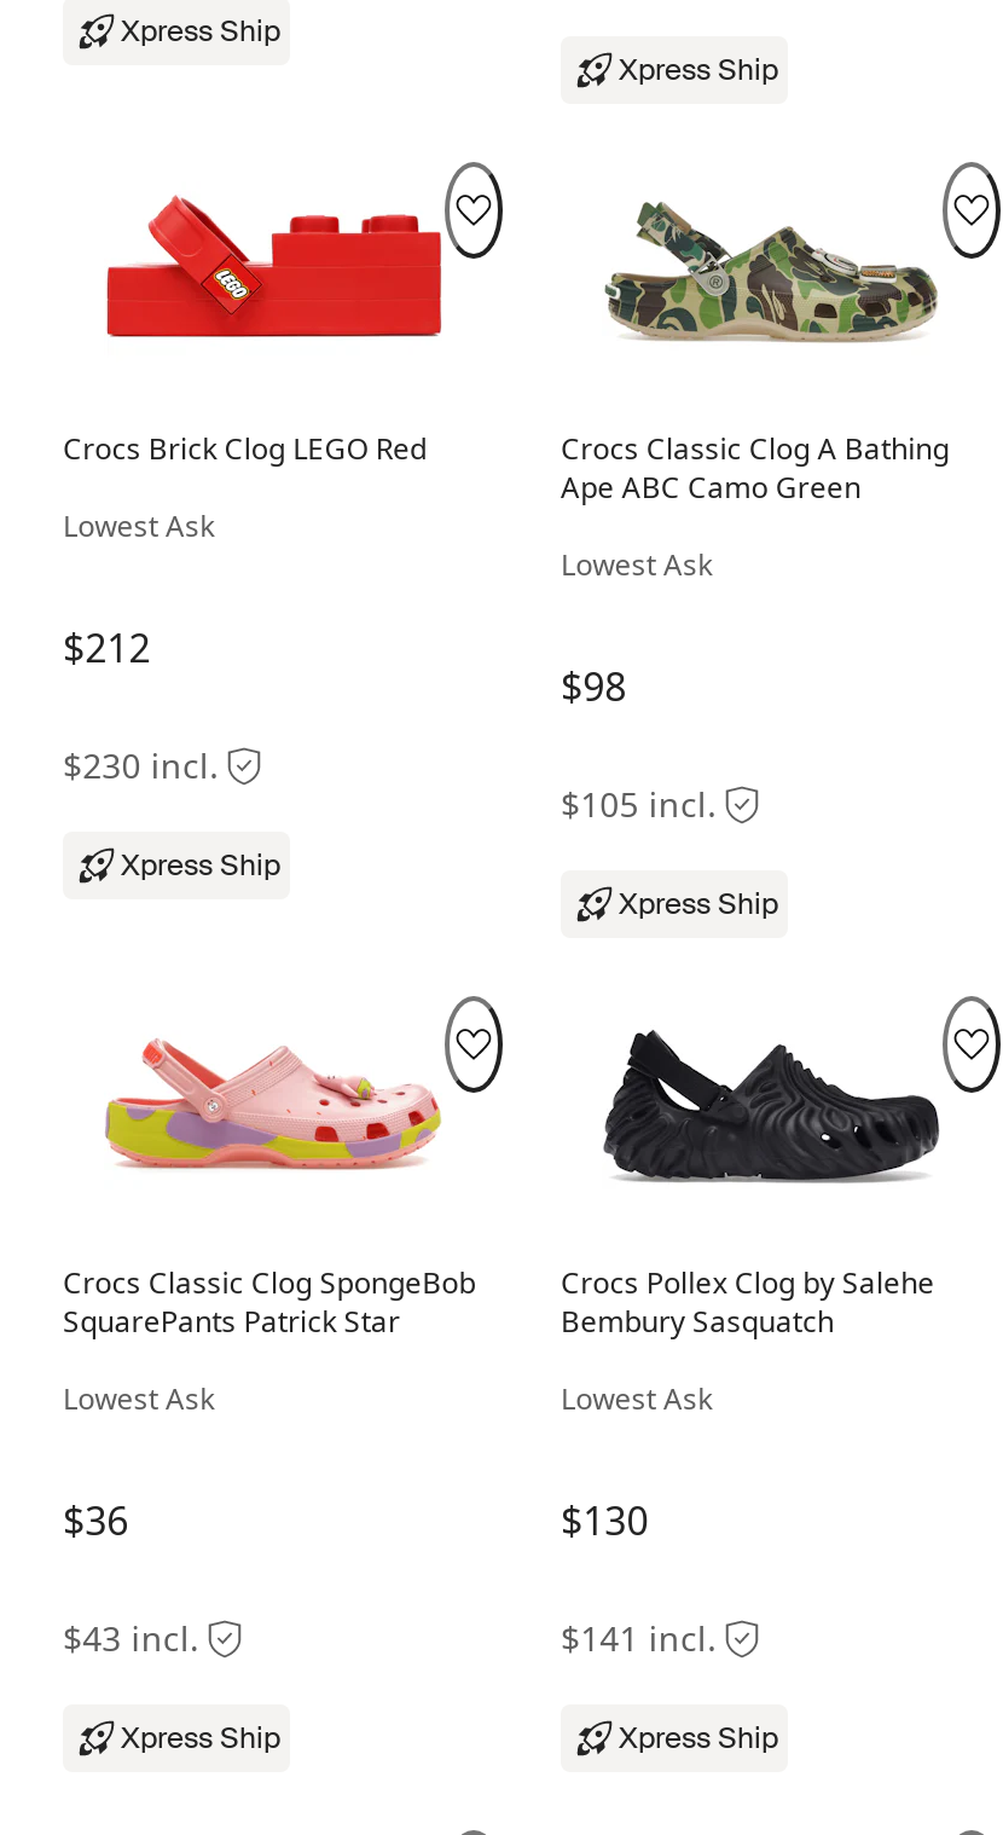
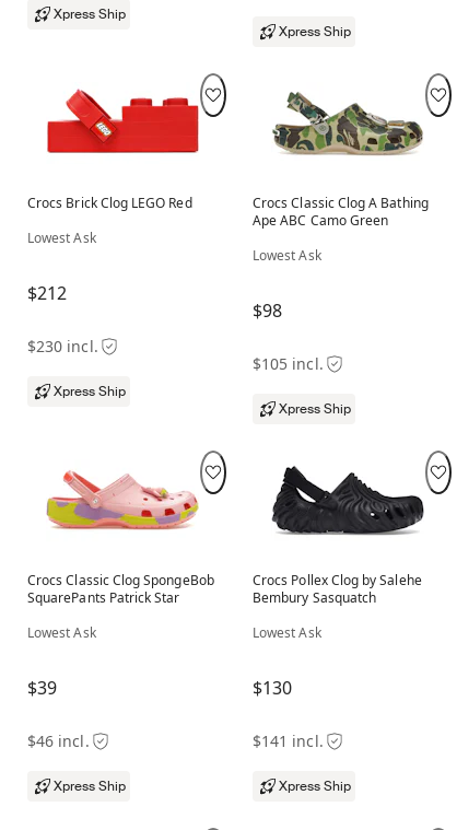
- $36
+ $39

- $43 incl.
+ $46 incl.
